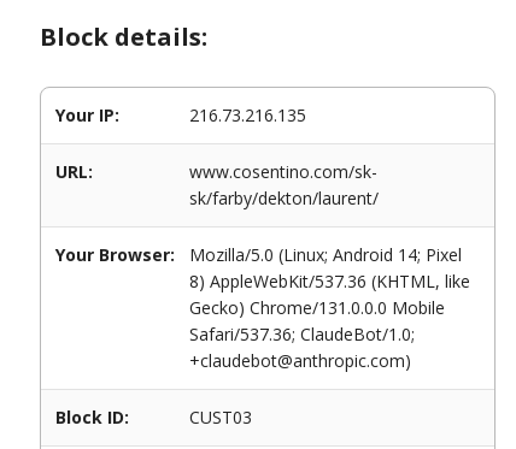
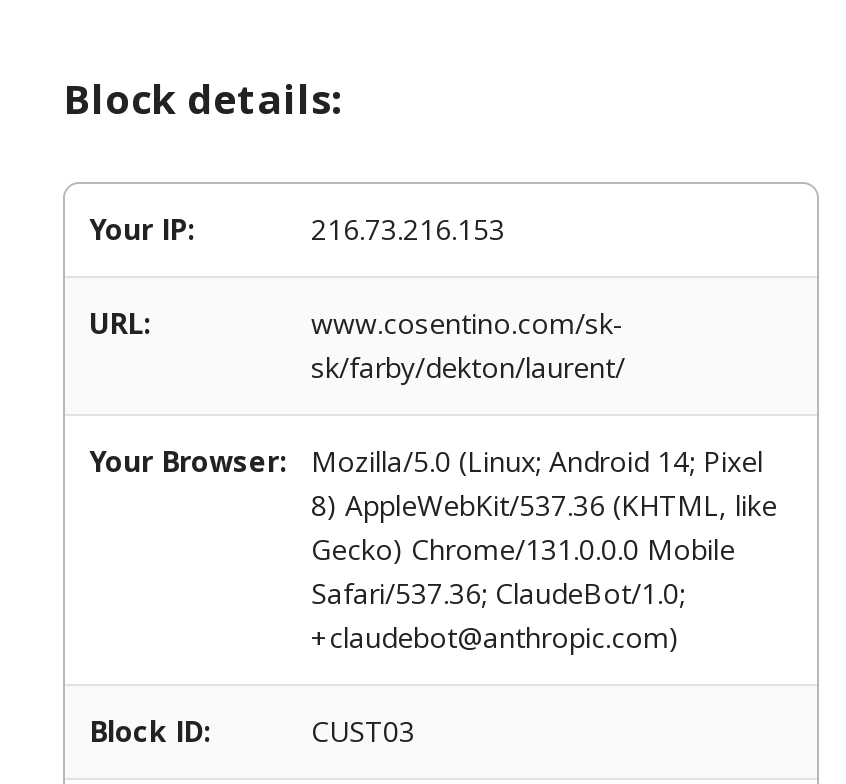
- 216.73.216.135
+ 216.73.216.153
